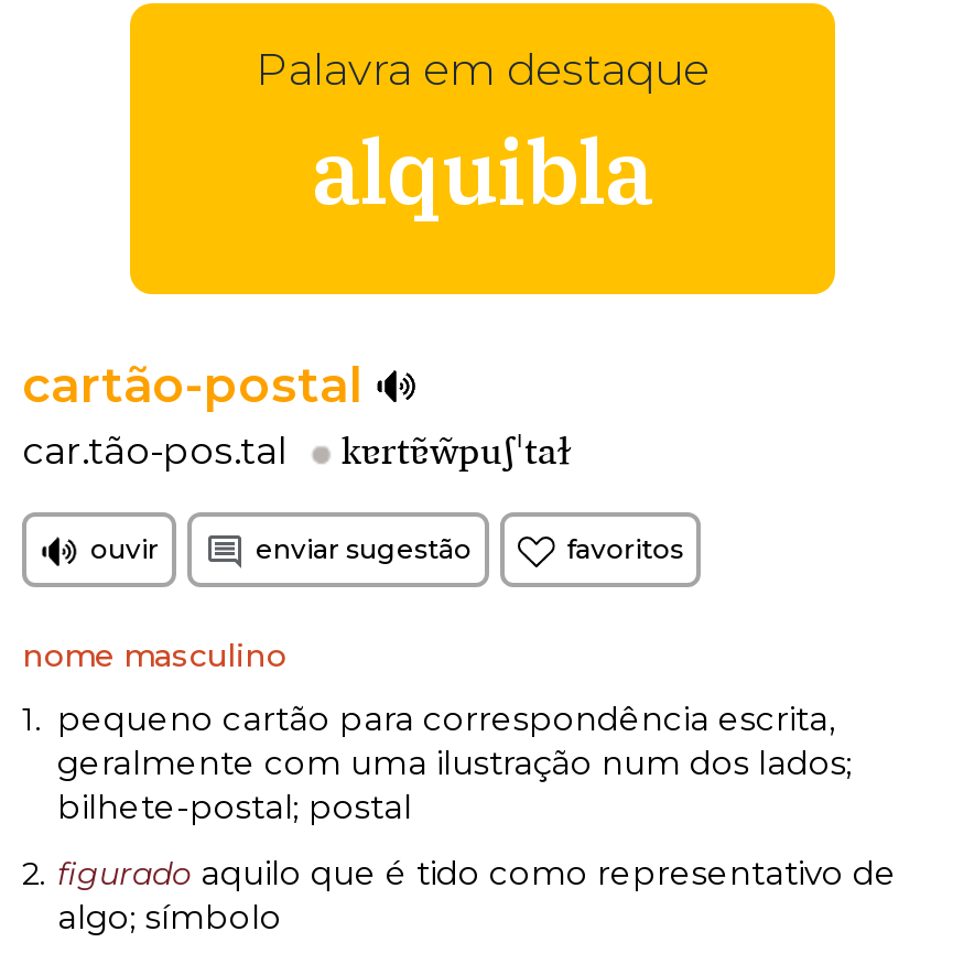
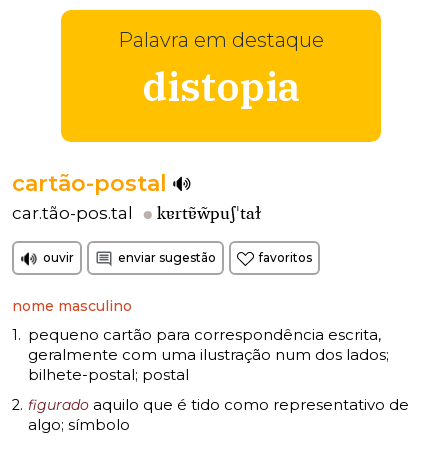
- alquibla
+ distopia
